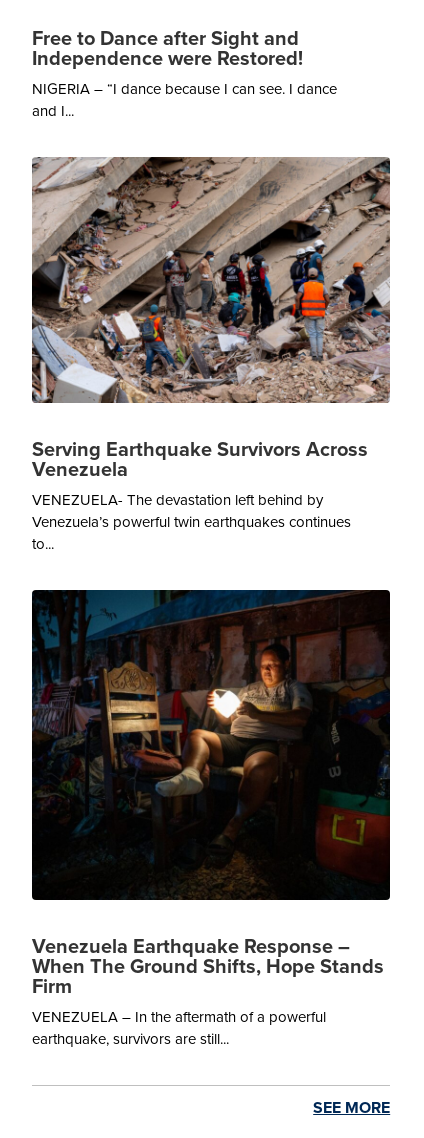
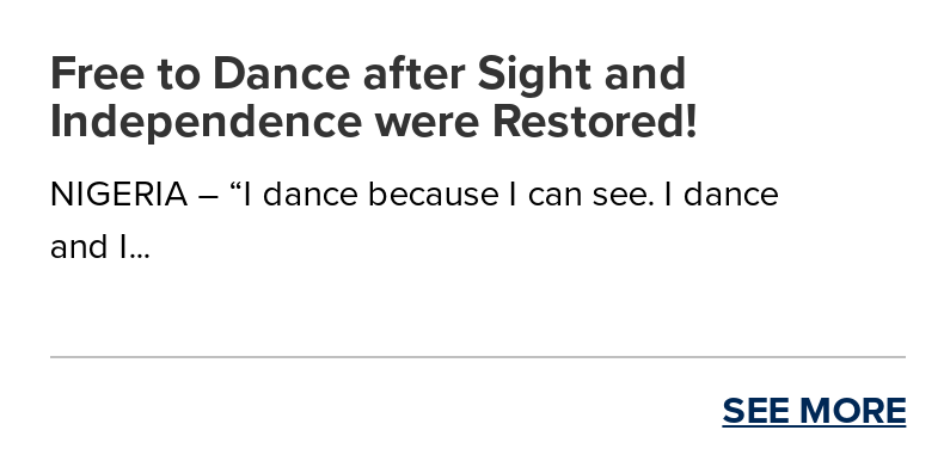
- [image]
- Serving Earthquake Survivors Across
- Venezuela
- VENEZUELA- The devastation left behind by
- Venezuela’s powerful twin earthquakes continues
- to...

- [image]
- Venezuela Earthquake Response –
- When The Ground Shifts, Hope Stands
- Firm
- VENEZUELA – In the aftermath of a powerful
- earthquake, survivors are still...
